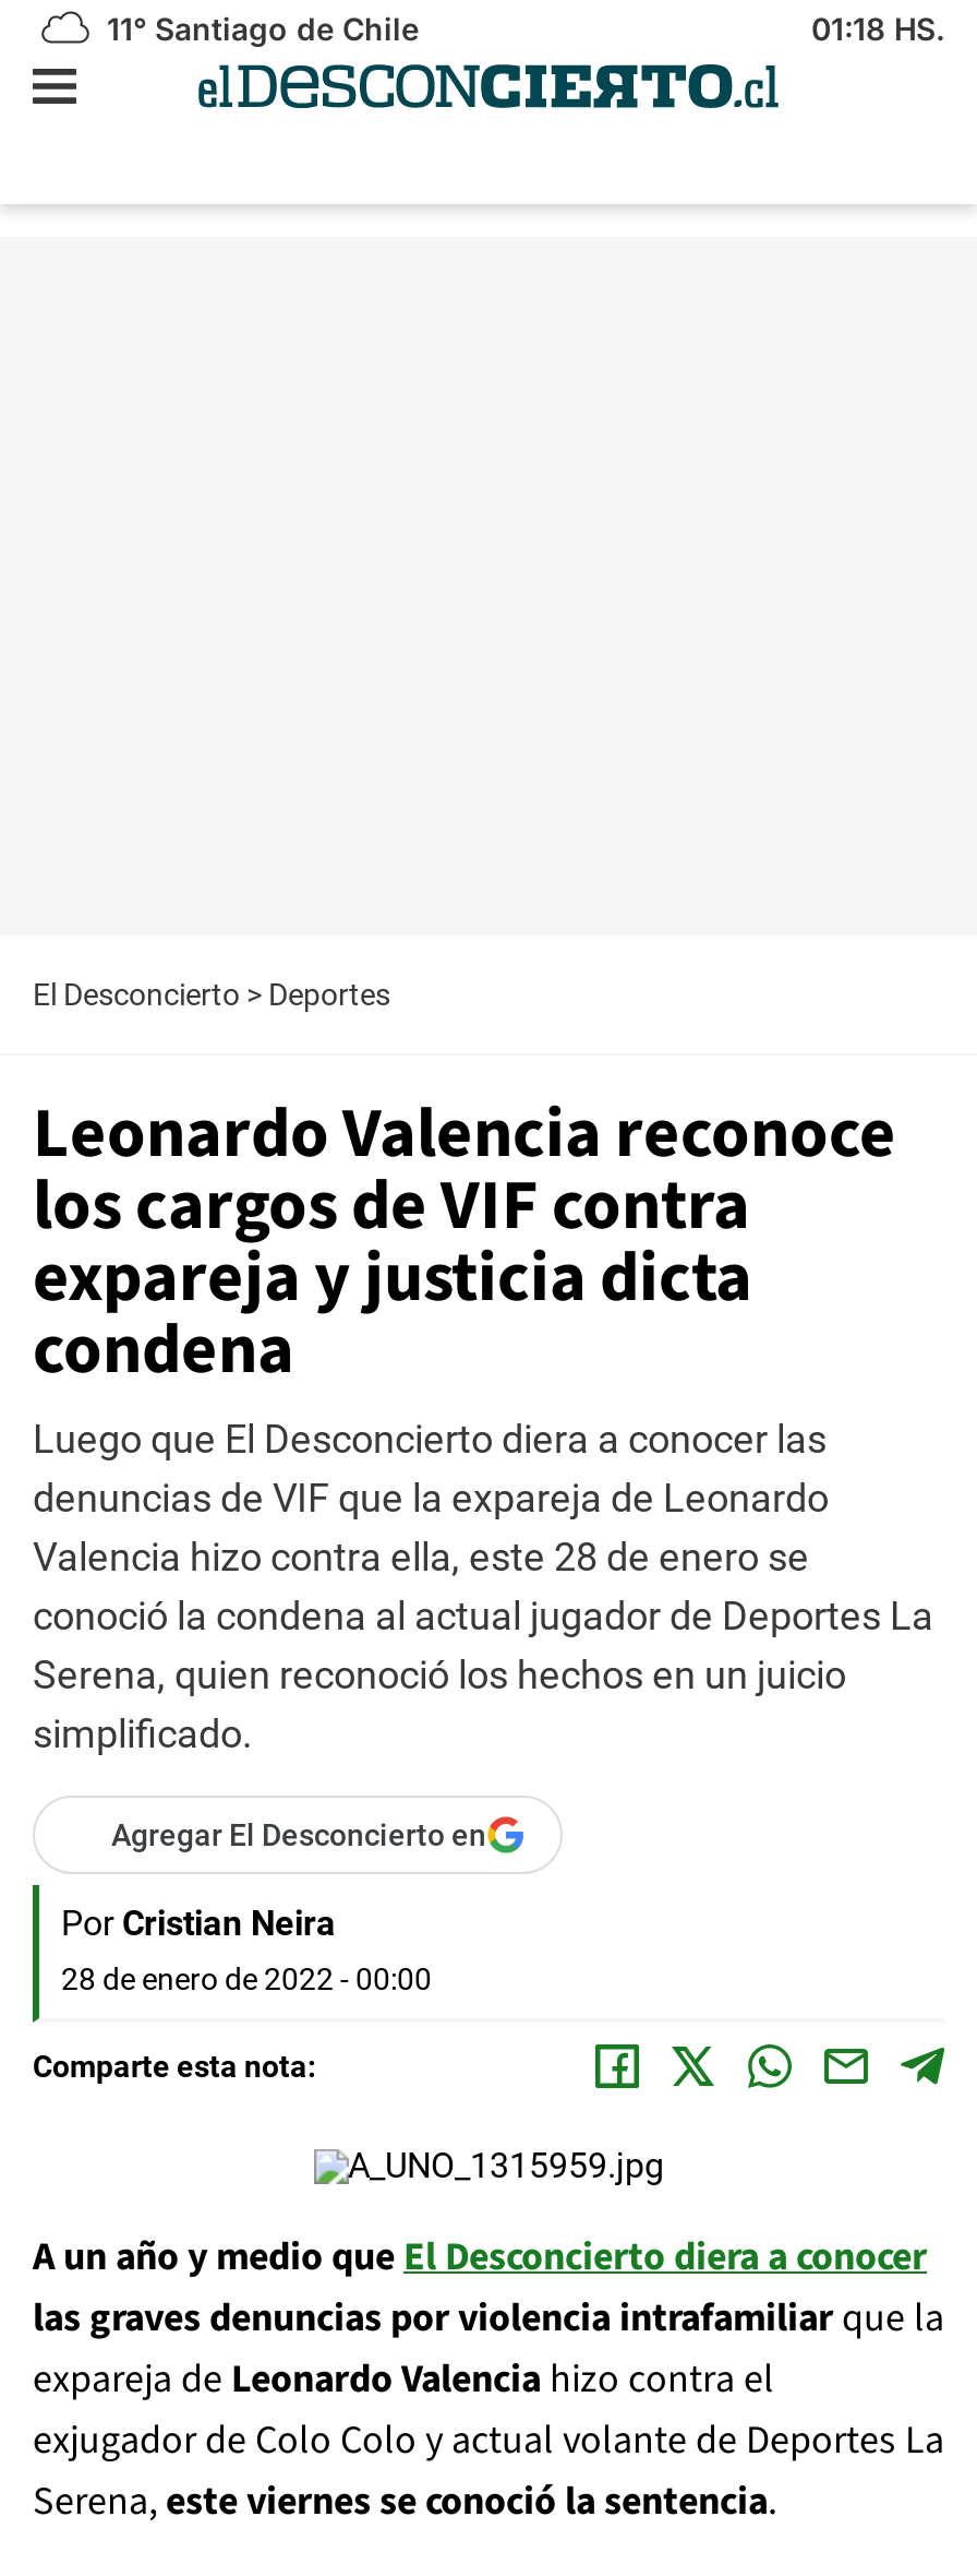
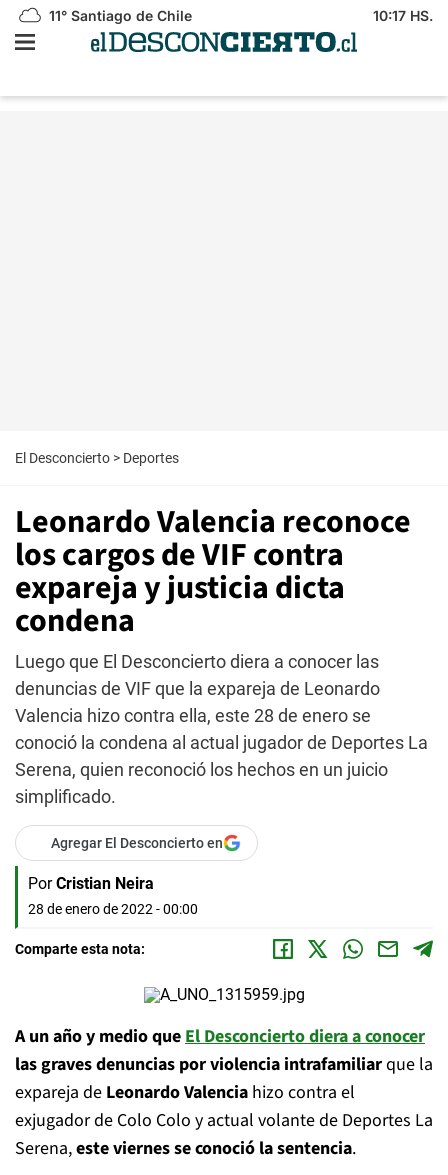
- 01:18 HS.
+ 10:17 HS.
